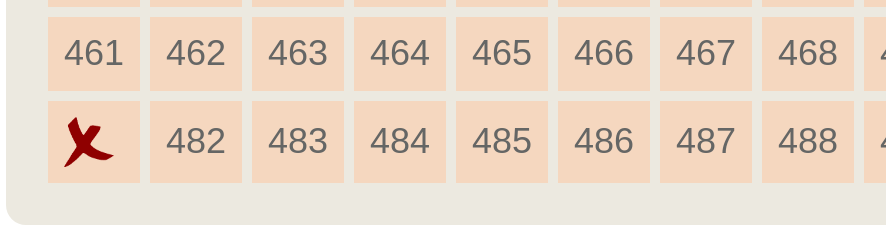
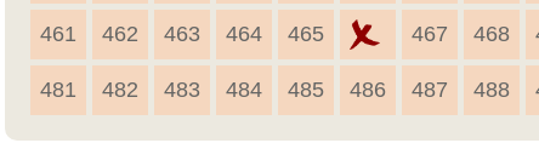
- 466

+ 481
